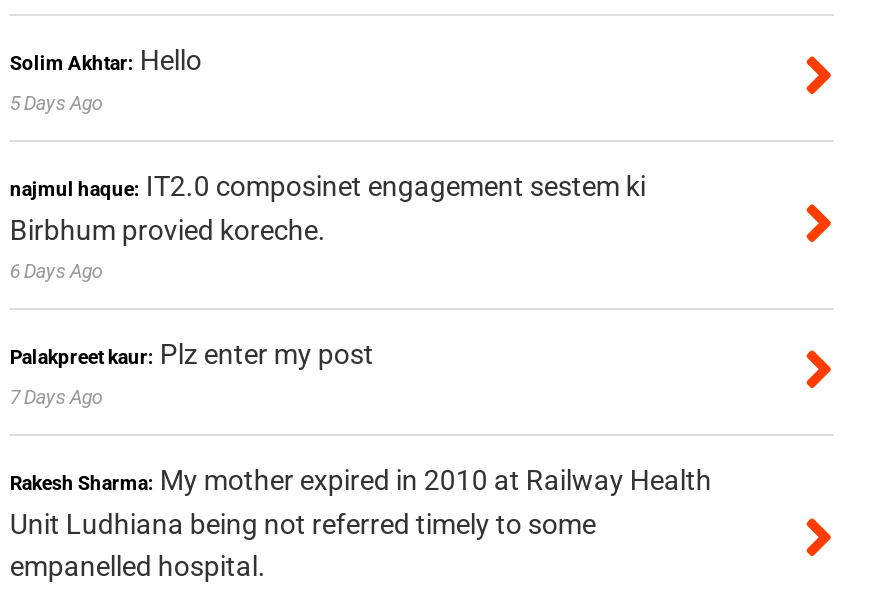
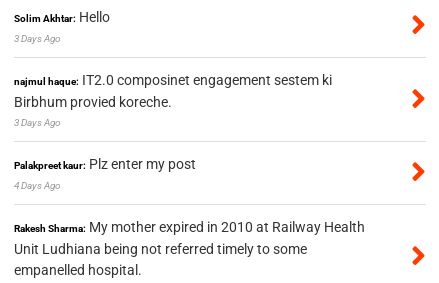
- 5 Days Ago
+ 3 Days Ago

- 6 Days Ago
+ 3 Days Ago

- 7 Days Ago
+ 4 Days Ago
